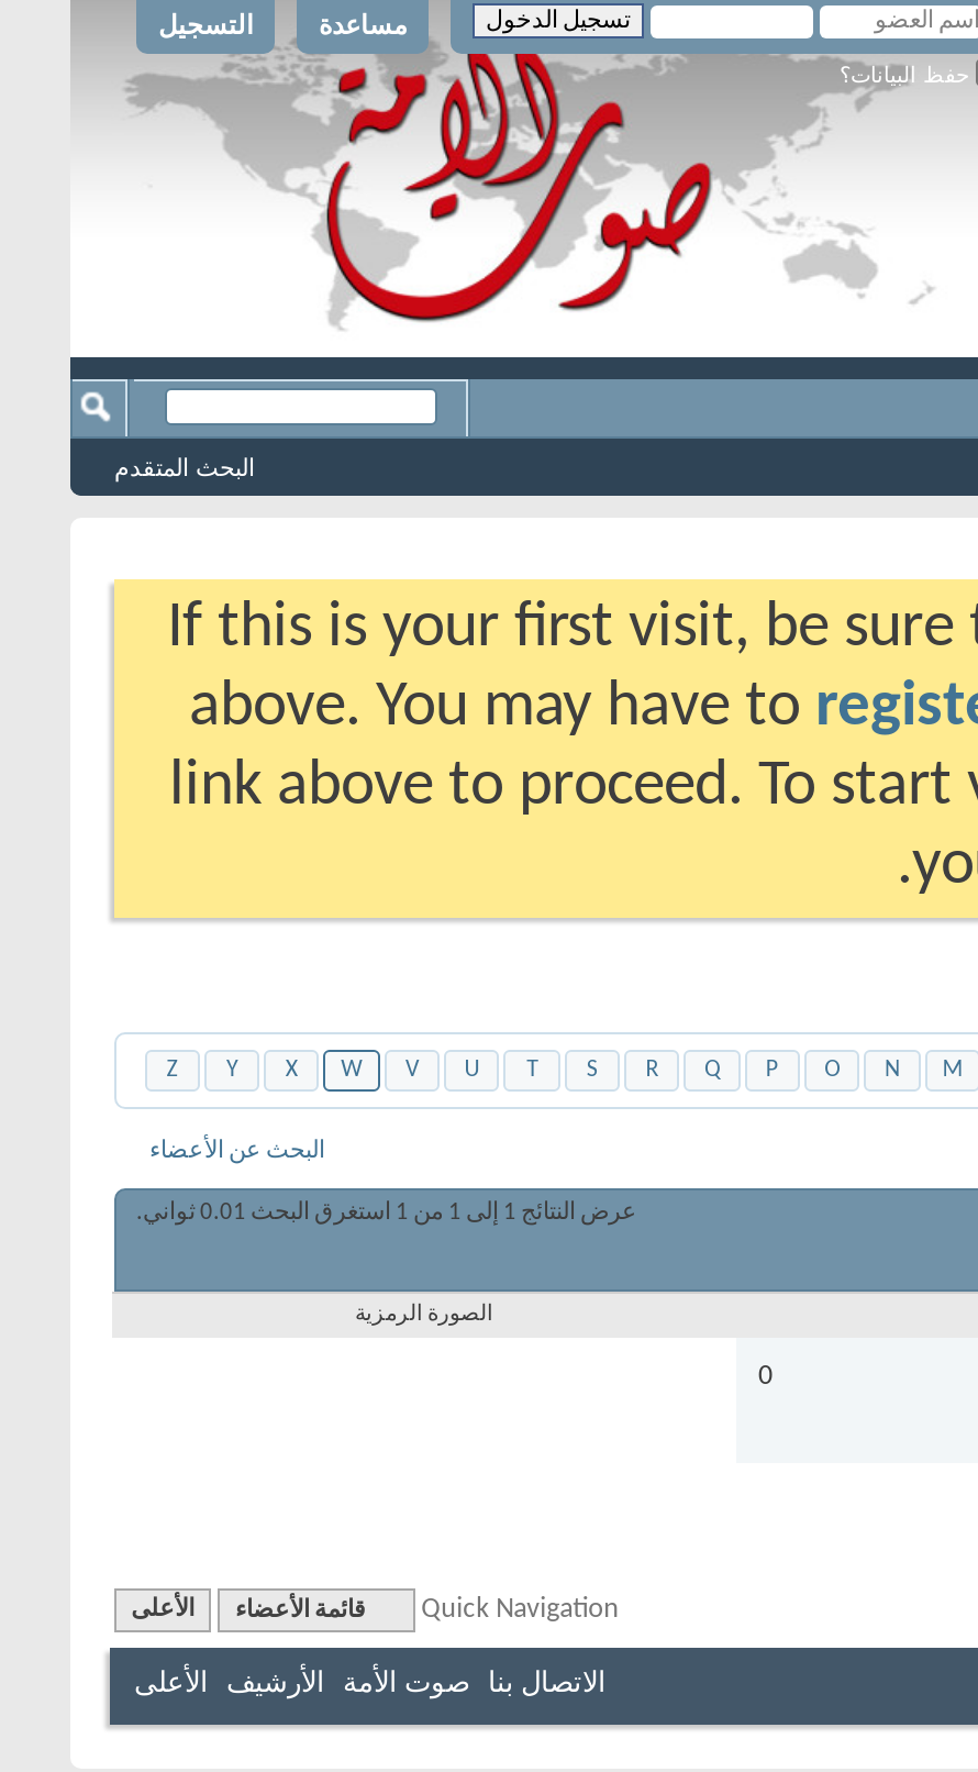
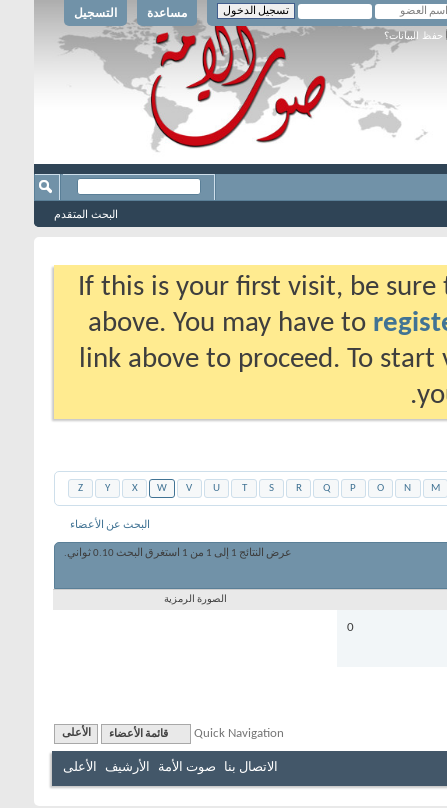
- استغرق البحث 0.01 ثواني.
+ استغرق البحث 0.10 ثواني.
